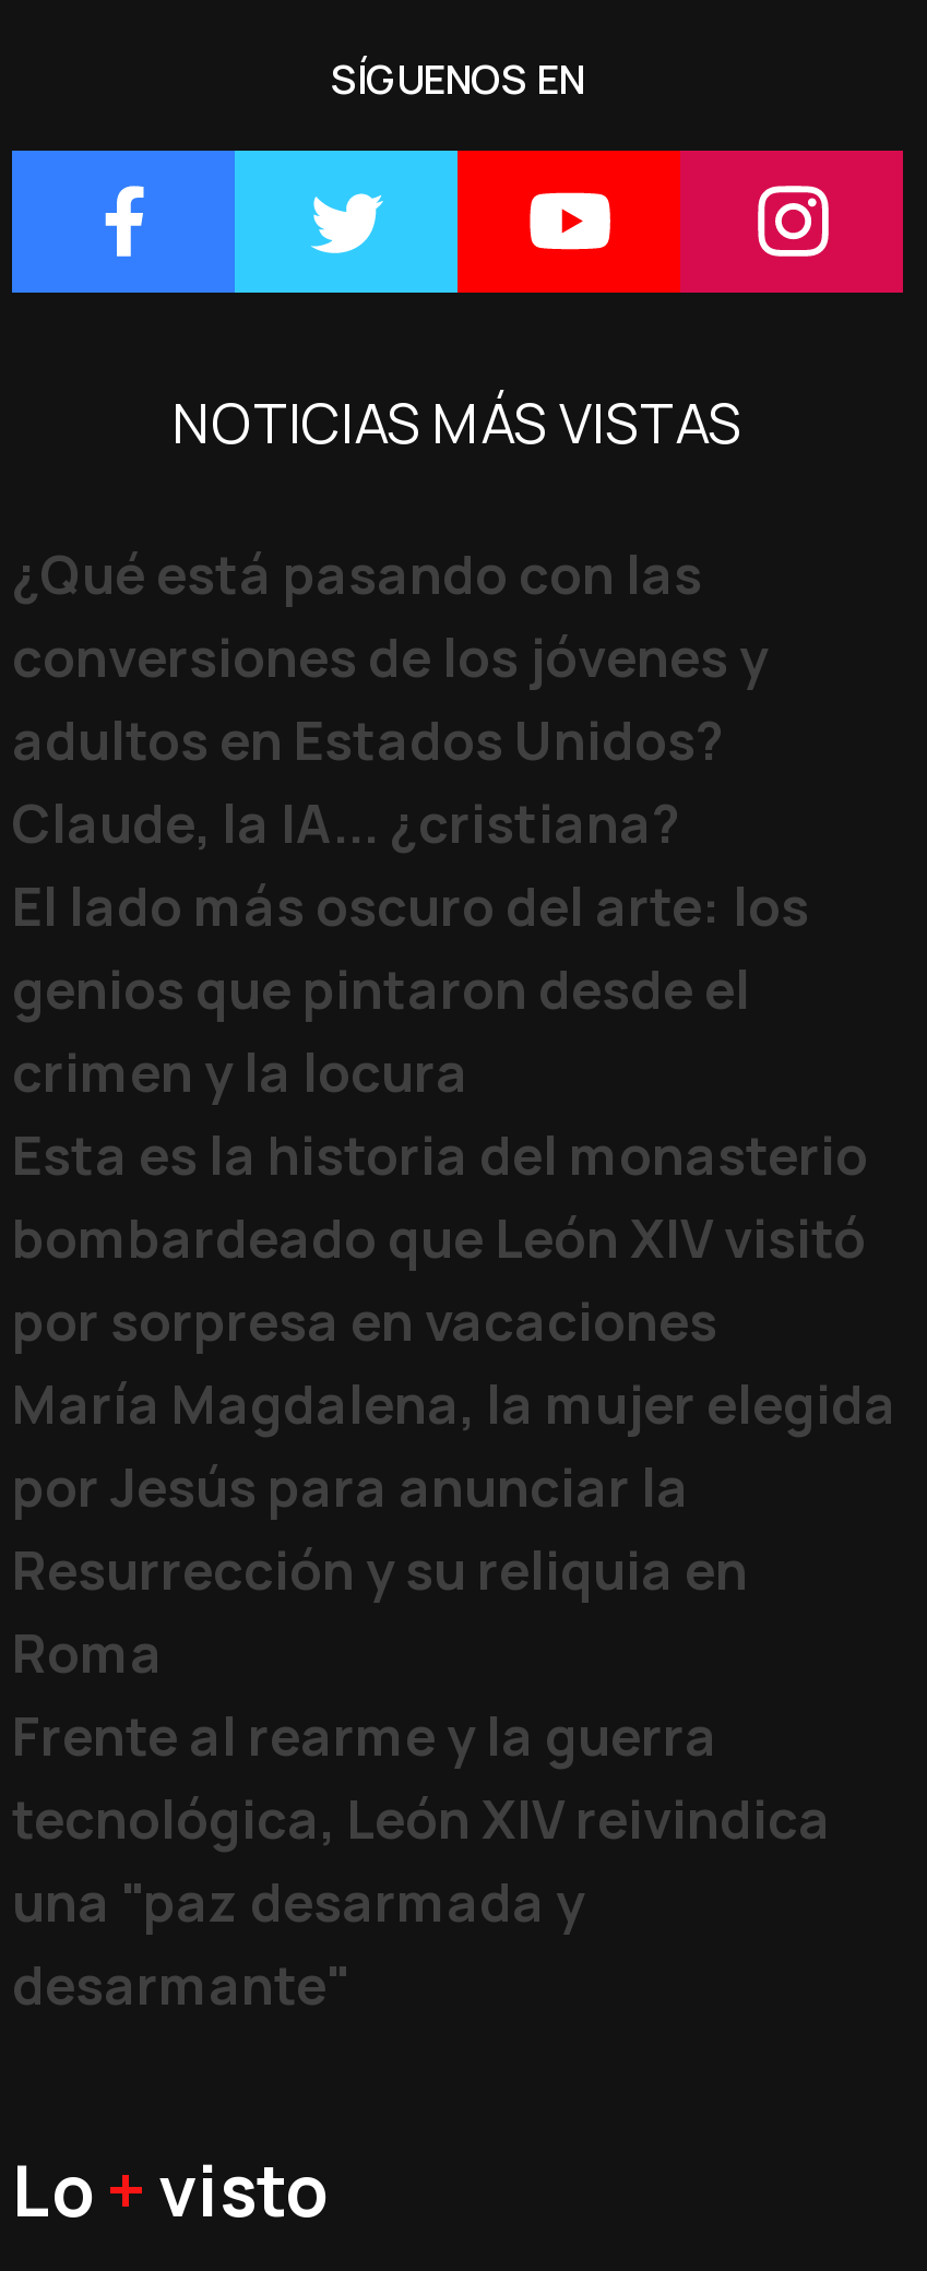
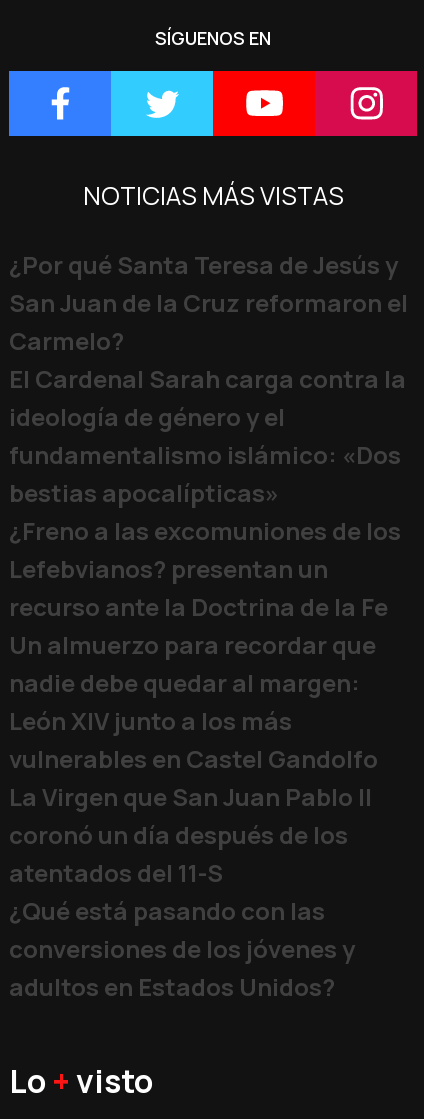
+ ¿Por qué Santa Teresa de Jesús y
+ San Juan de la Cruz reformaron el
+ Carmelo?
+ El Cardenal Sarah carga contra la
+ ideología de género y el
+ fundamentalismo islámico: «Dos
+ bestias apocalípticas»
+ ¿Freno a las excomuniones de los
+ Lefebvianos? presentan un
+ recurso ante la Doctrina de la Fe
+ Un almuerzo para recordar que
+ nadie debe quedar al margen:
+ León XIV junto a los más
+ vulnerables en Castel Gandolfo
+ La Virgen que San Juan Pablo II
+ coronó un día después de los
+ atentados del 11-S

moved down: ¿Qué está pasando con las | conversiones de los jóvenes y | adultos en Estados Unidos?

- Claude, la IA... ¿cristiana?
- El lado más oscuro del arte: los
- genios que pintaron desde el
- crimen y la locura
- Esta es la historia del monasterio
- bombardeado que León XIV visitó
- por sorpresa en vacaciones
- María Magdalena, la mujer elegida
- por Jesús para anunciar la
- Resurrección y su reliquia en
- Roma
- Frente al rearme y la guerra
- tecnológica, León XIV reivindica
- una "paz desarmada y
- desarmante"
